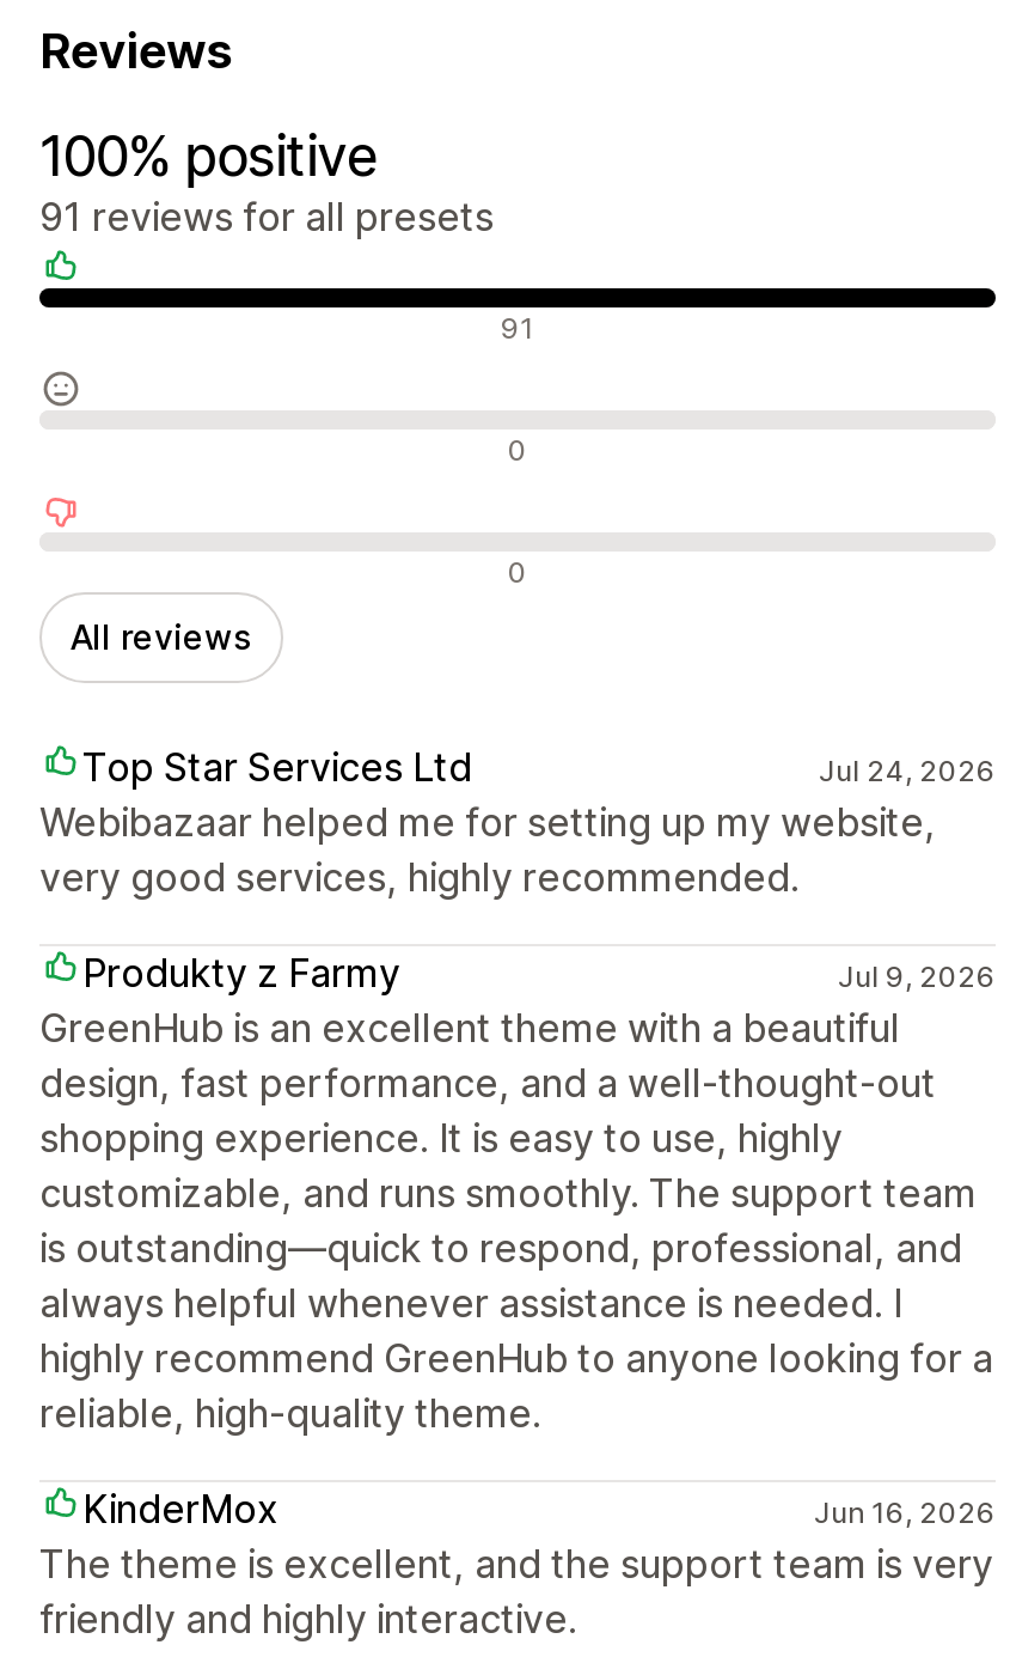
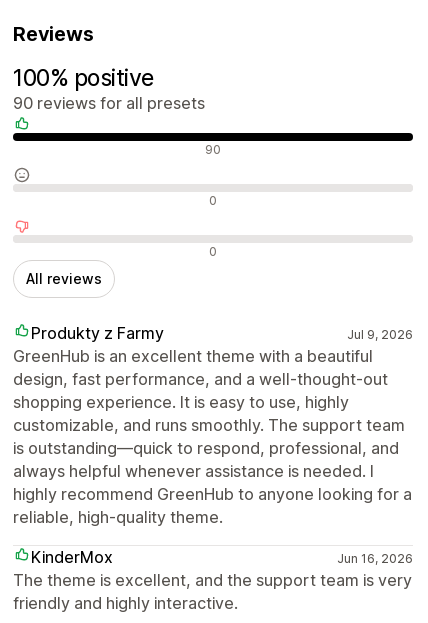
- 91 reviews for all presets
+ 90 reviews for all presets

- 91
+ 90

- Top Star Services Ltd
- Jul 24, 2026
- Webibazaar helped me for setting up my website,
- very good services, highly recommended.
